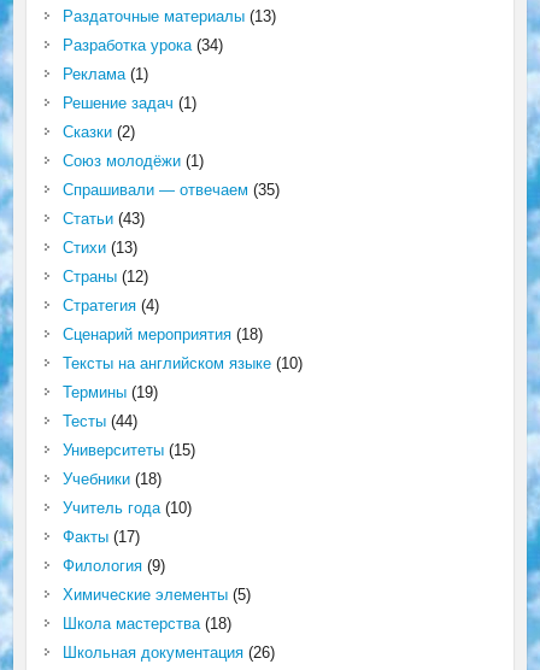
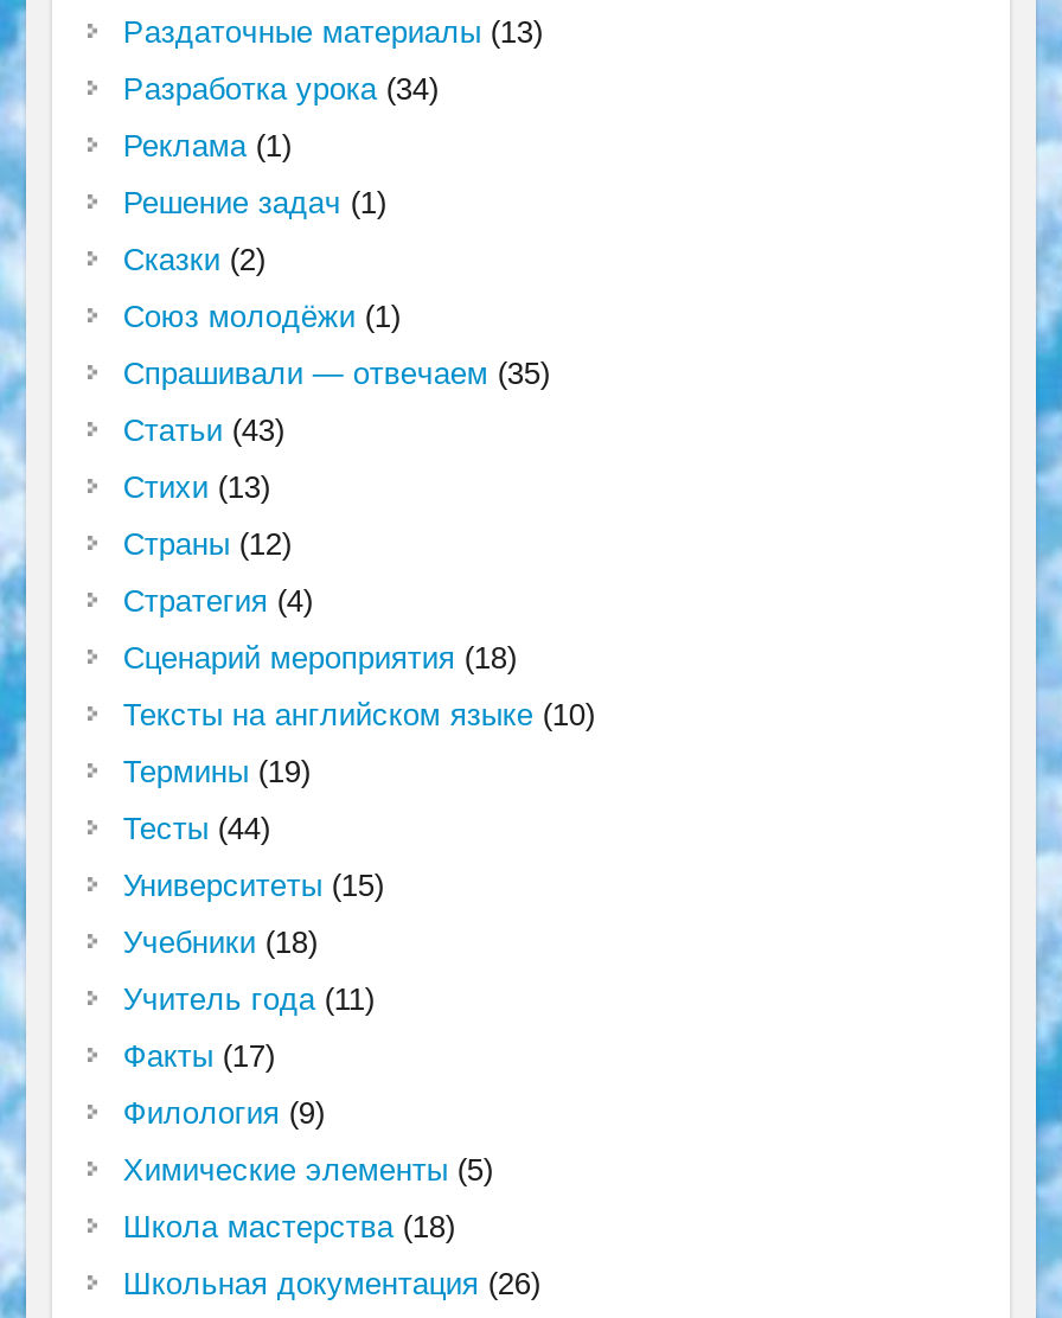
- Учитель года (10)
+ Учитель года (11)
